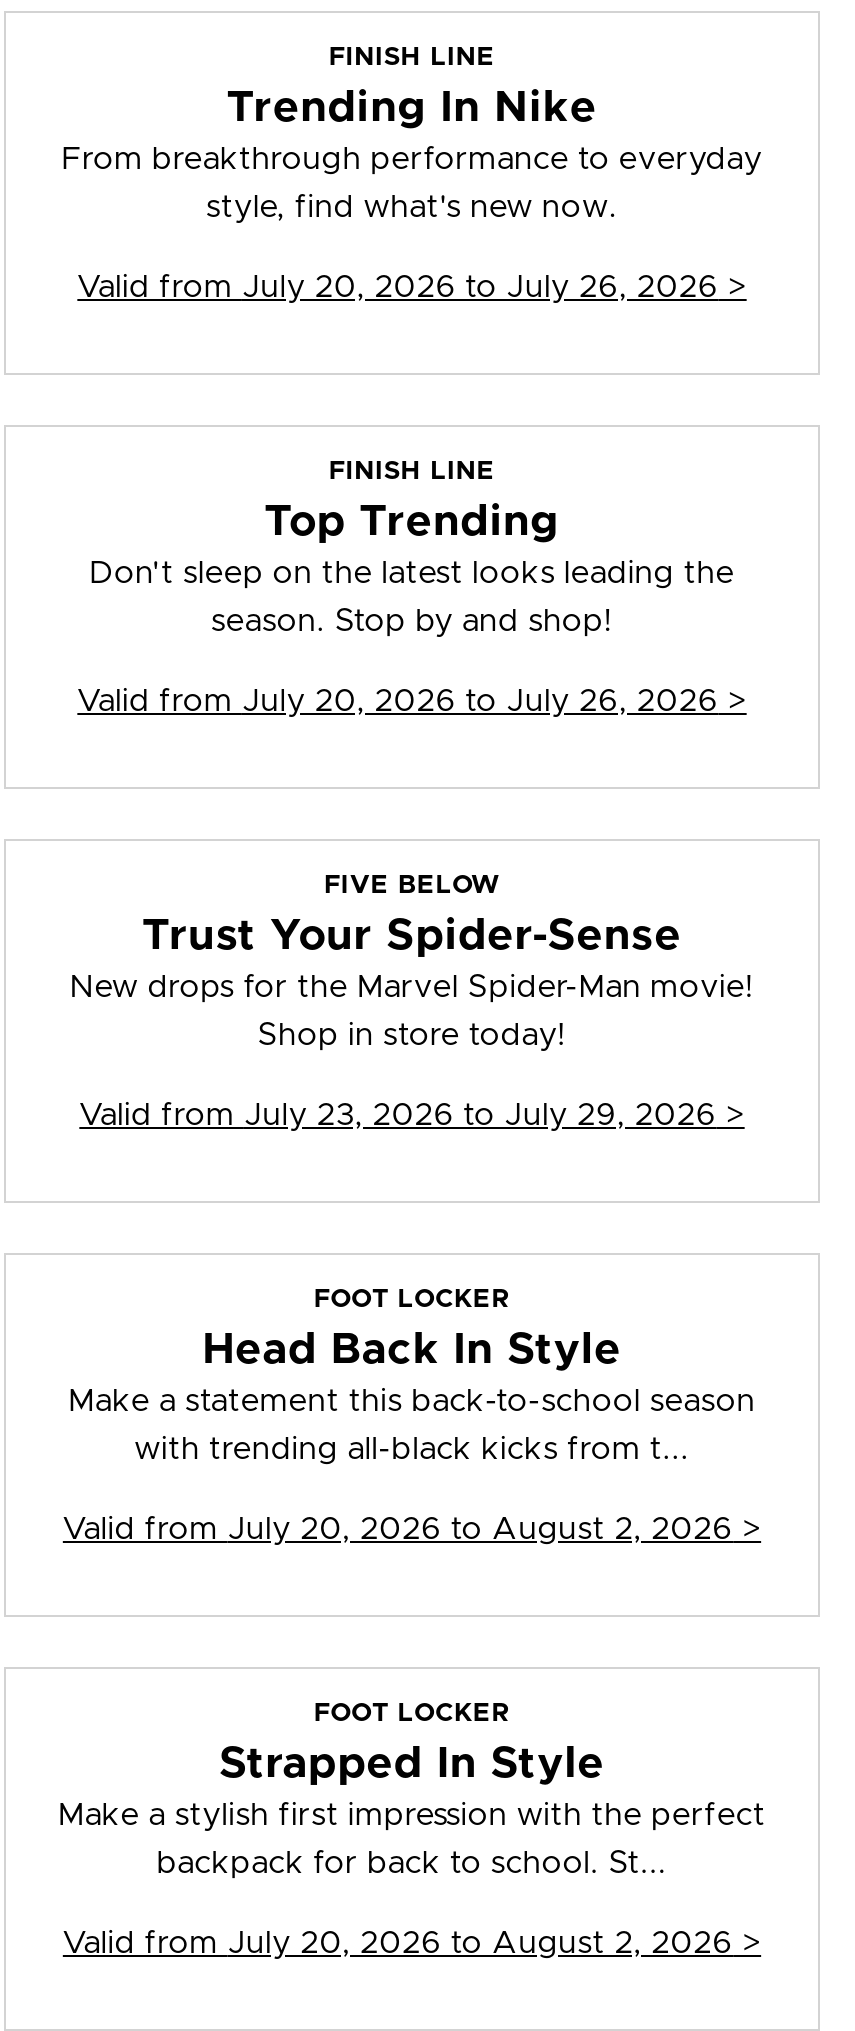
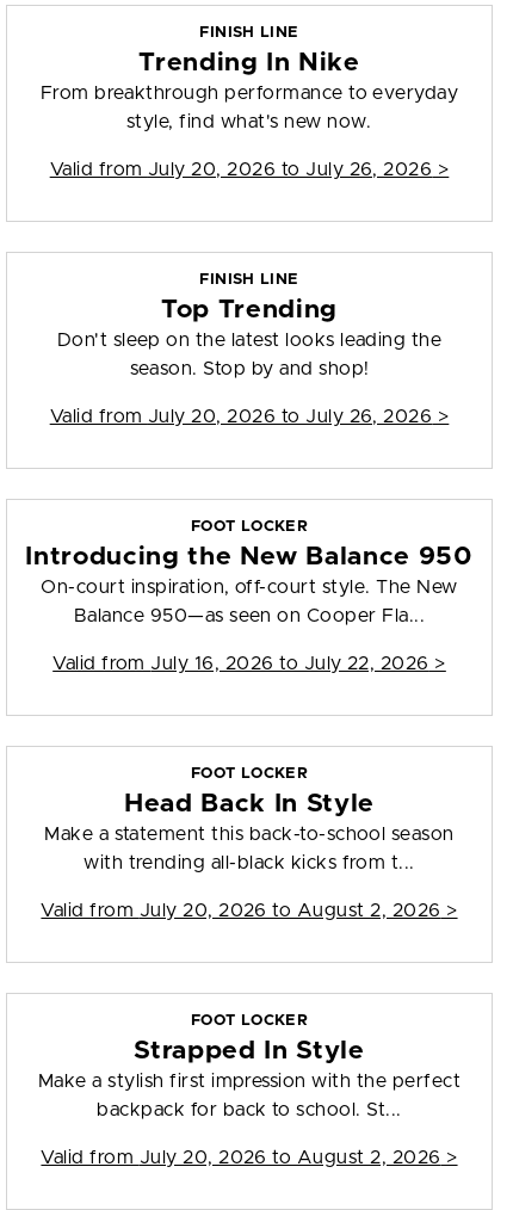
- FIVE BELOW
- Trust Your Spider-Sense
- New drops for the Marvel Spider-Man movie!
+ FOOT LOCKER
+ Introducing the New Balance 950
+ On-court inspiration, off-court style. The New

- Shop in store today!
+ Balance 950—as seen on Cooper Fla...

- Valid from July 23, 2026 to July 29, 2026 >
+ Valid from July 16, 2026 to July 22, 2026 >
